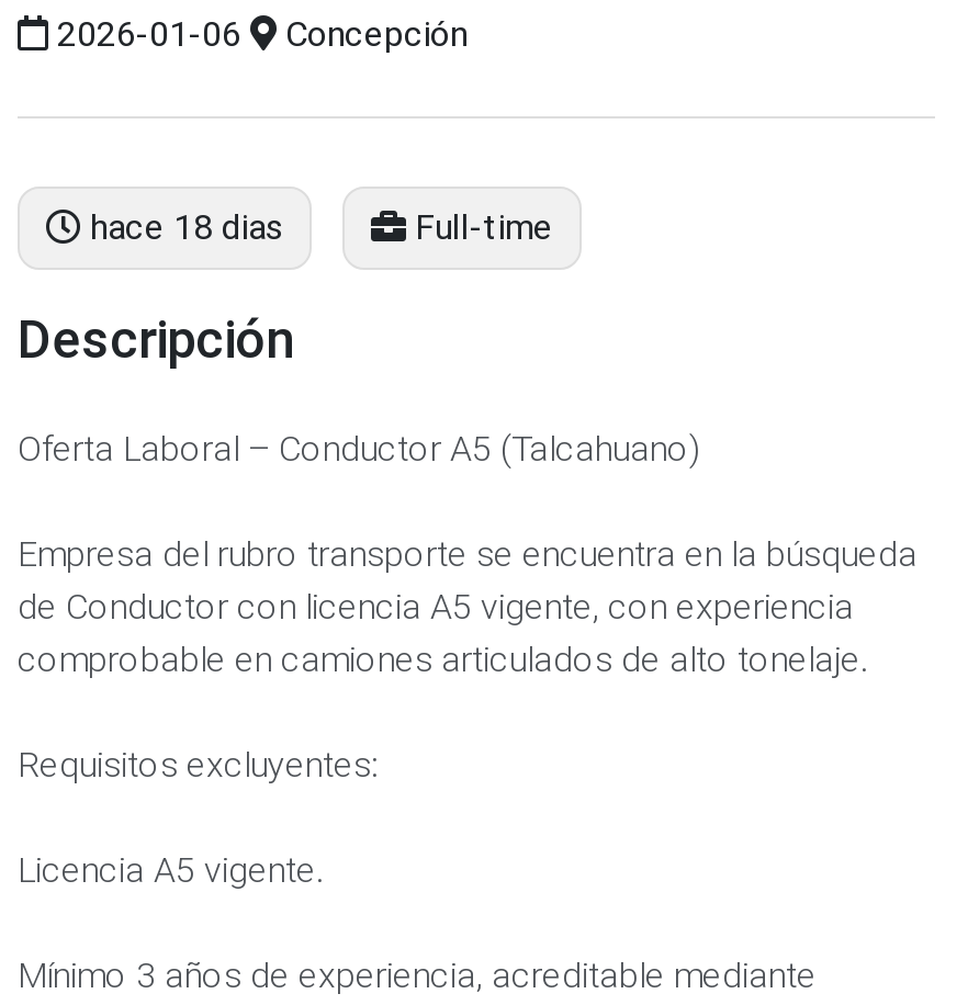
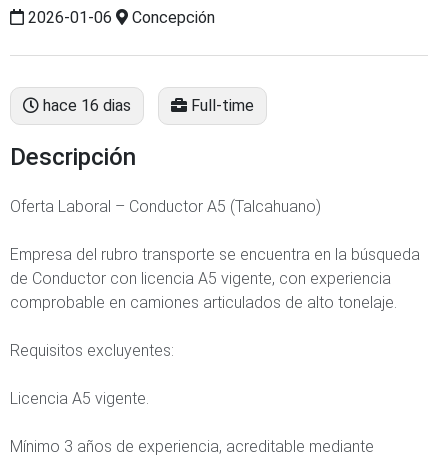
- hace 18 dias
+ hace 16 dias
